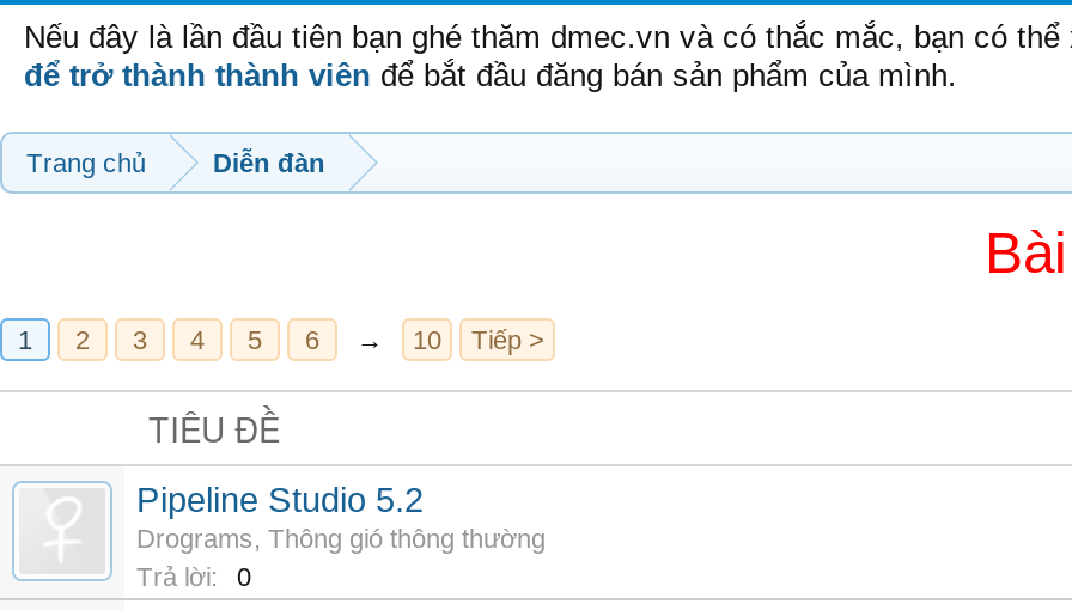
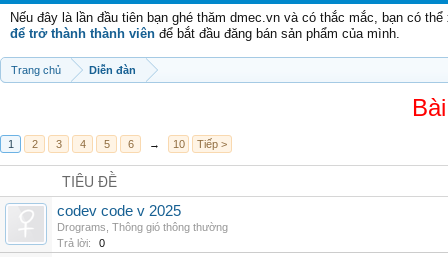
- Pipeline Studio 5.2
+ codev code v 2025
